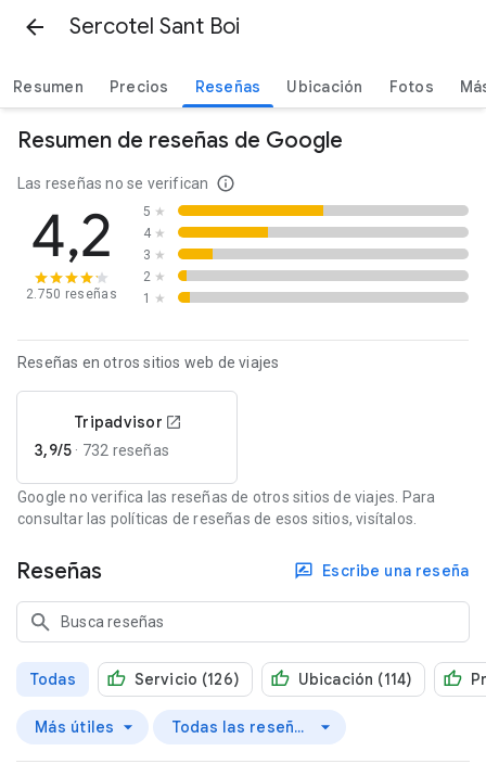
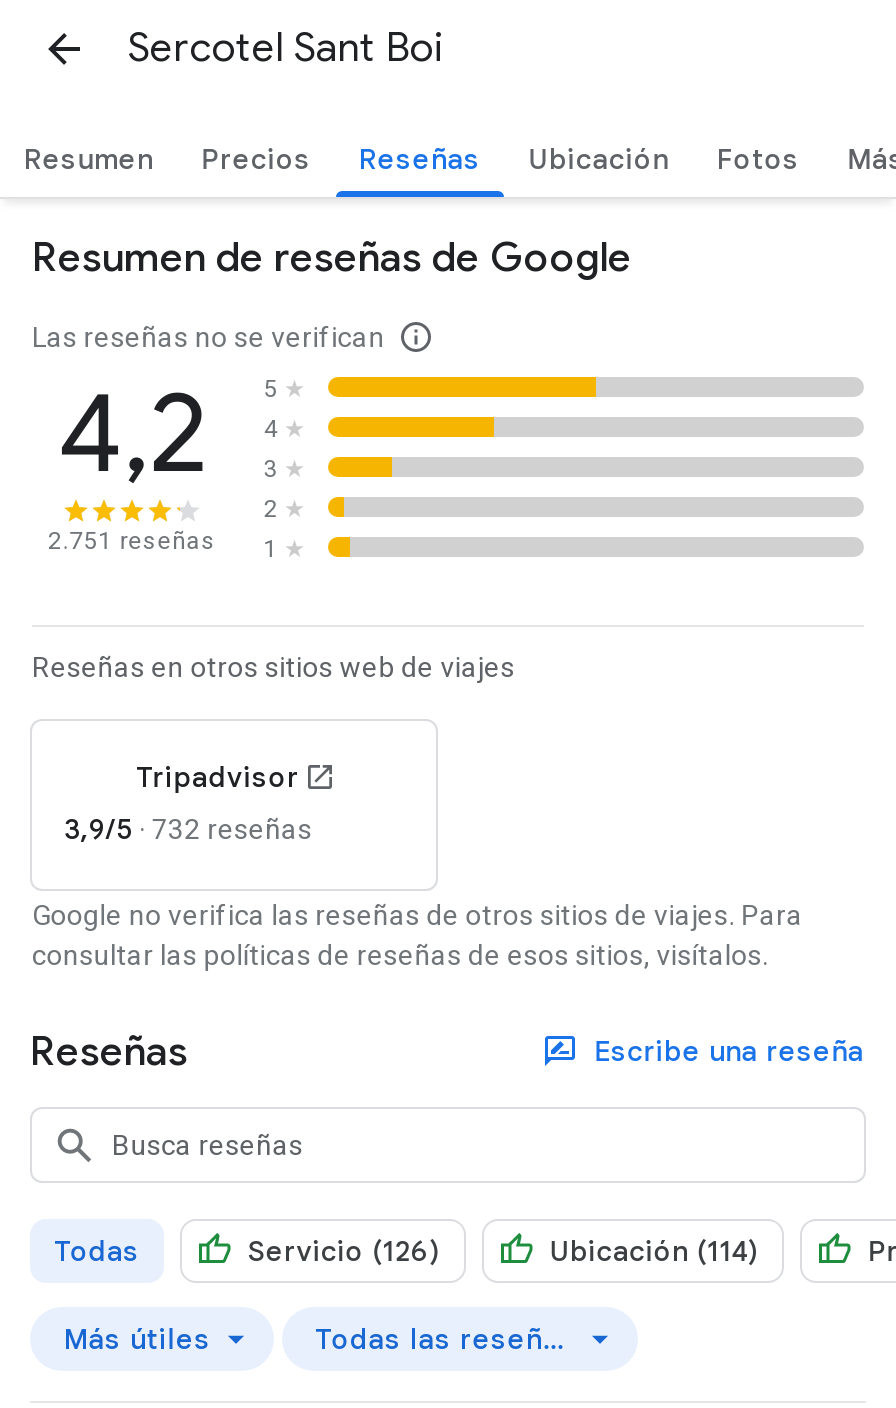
- 2.750 reseñas
+ 2.751 reseñas
